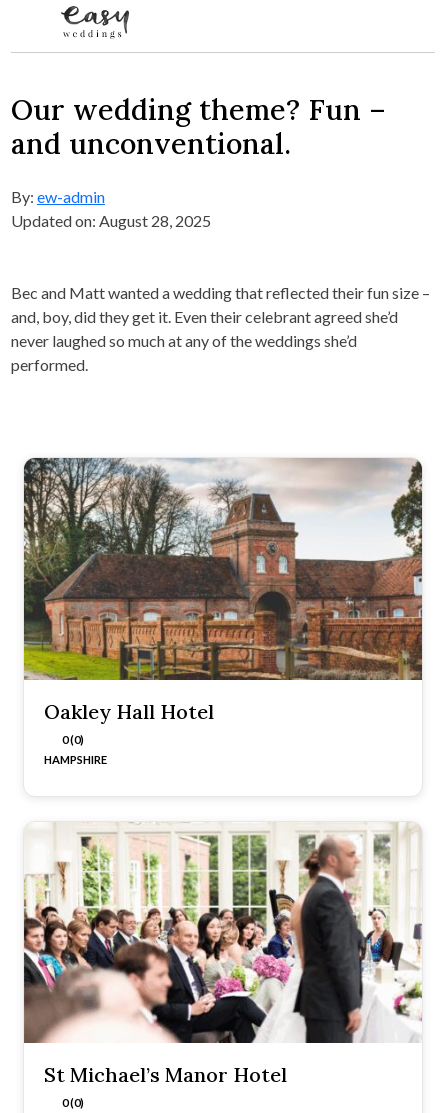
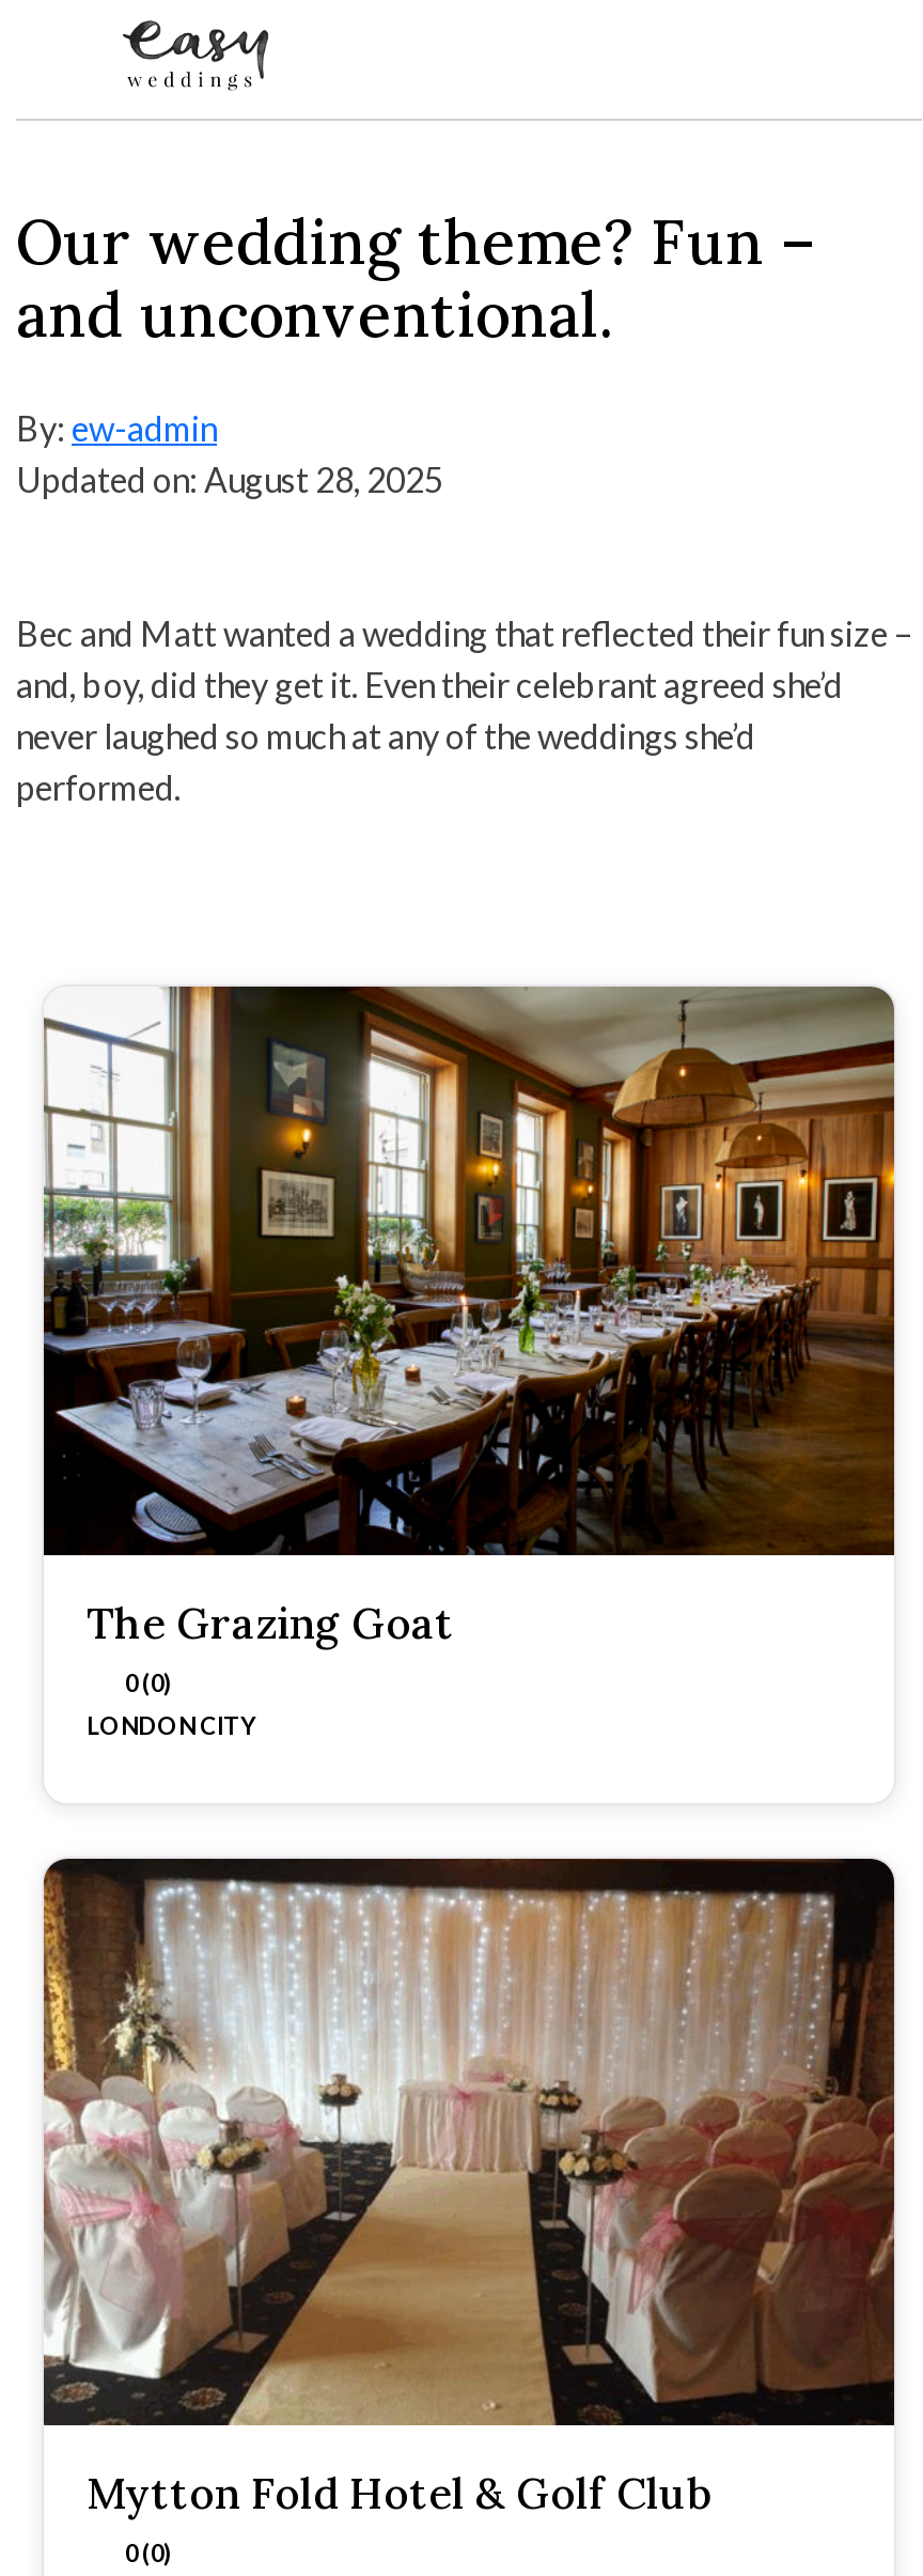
- [image]
- Oakley Hall Hotel
+ [image]
+ The Grazing Goat

- HAMPSHIRE
+ LONDON CITY

- [image]
- St Michael’s Manor Hotel
+ [image]
+ Mytton Fold Hotel & Golf Club
